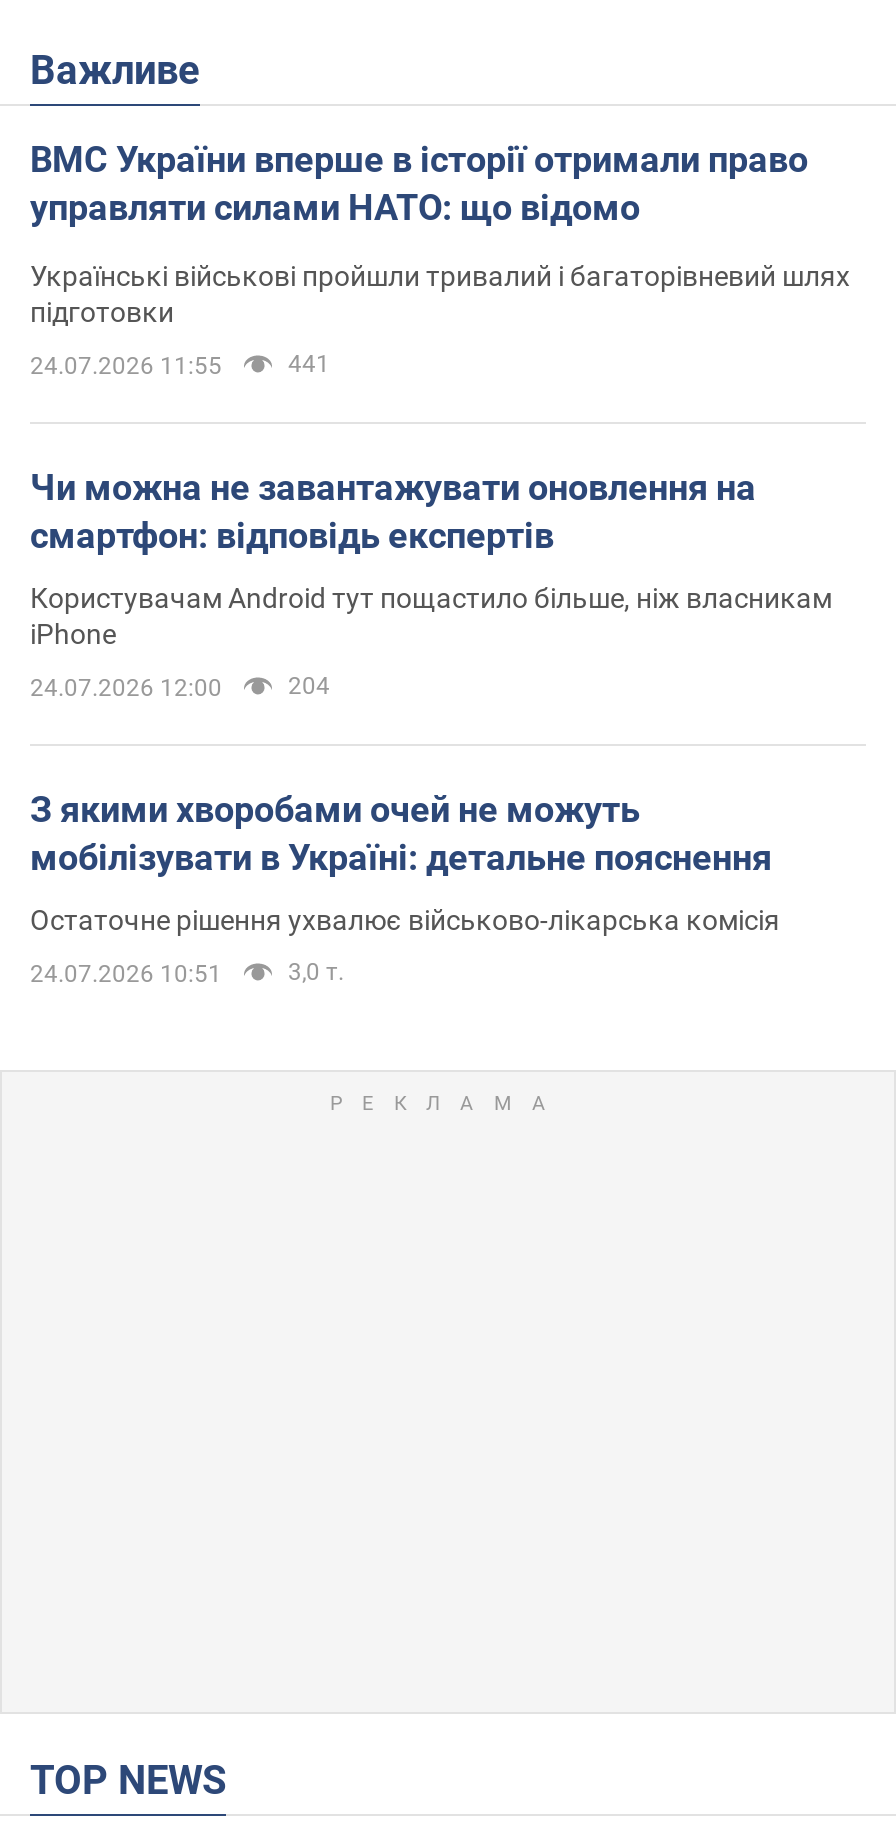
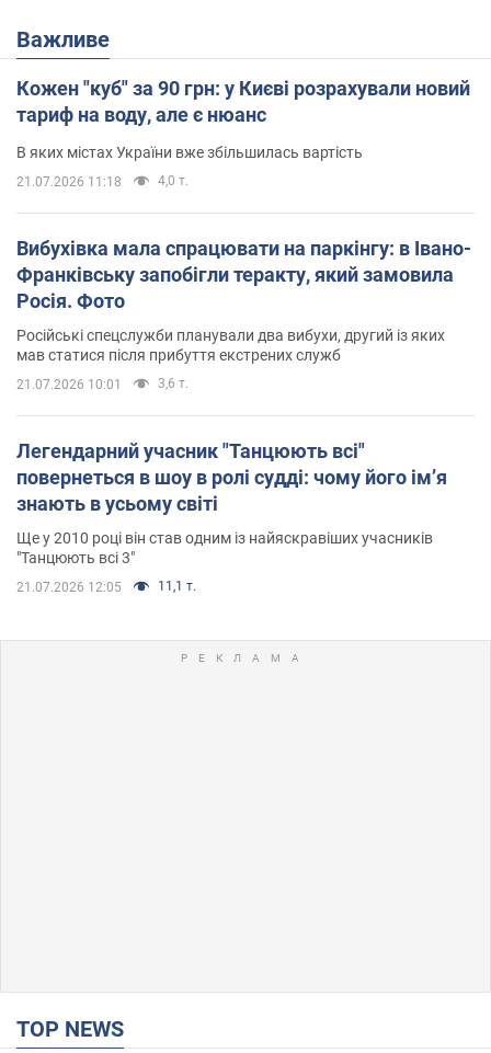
- ВМС України вперше в історії отримали право
- управляти силами НАТО: що відомо
+ Кожен "куб" за 90 грн: у Києві розрахували новий
+ тариф на воду, але є нюанс

- Українські військові пройшли тривалий і багаторівневий шлях
- підготовки
+ В яких містах України вже збільшилась вартість

- 24.07.2026 11:55
- 441
+ 21.07.2026 11:18
+ 4,0 т.

- Чи можна не завантажувати оновлення на
- смартфон: відповідь експертів
+ Вибухівка мала спрацювати на паркінгу: в Івано-
+ Франківську запобігли теракту, який замовила
+ Росія. Фото

- Користувачам Android тут пощастило більше, ніж власникам
- iPhone
+ Російські спецслужби планували два вибухи, другий із яких
+ мав статися після прибуття екстрених служб

- 24.07.2026 12:00
- 204
+ 21.07.2026 10:01
+ 3,6 т.

- З якими хворобами очей не можуть
- мобілізувати в Україні: детальне пояснення
+ Легендарний учасник "Танцюють всі"
+ повернеться в шоу в ролі судді: чому його імʼя
+ знають в усьому світі

- Остаточне рішення ухвалює військово-лікарська комісія
+ Ще у 2010 році він став одним із найяскравіших учасників
+ "Танцюють всі 3"

- 24.07.2026 10:51
- 3,0 т.
+ 21.07.2026 12:05
+ 11,1 т.
